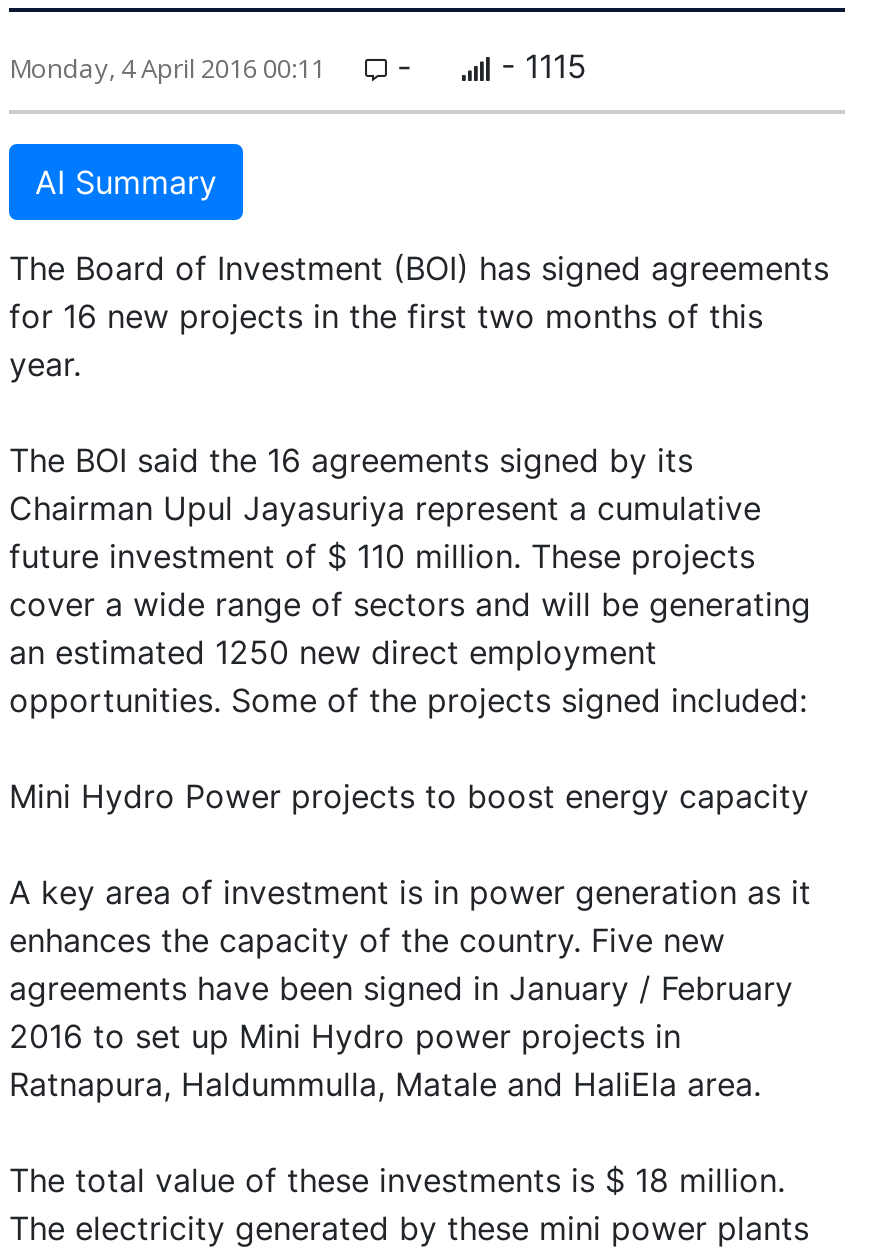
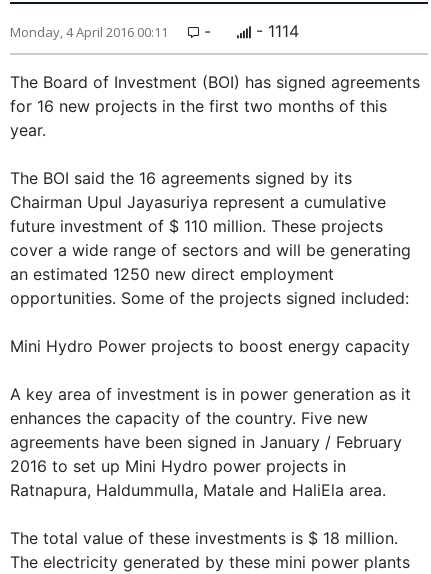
- - 1115
- AI Summary
+ - 1114
